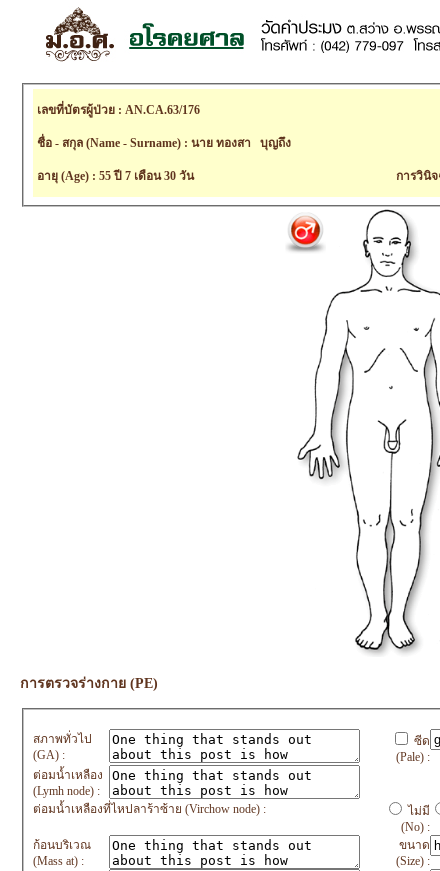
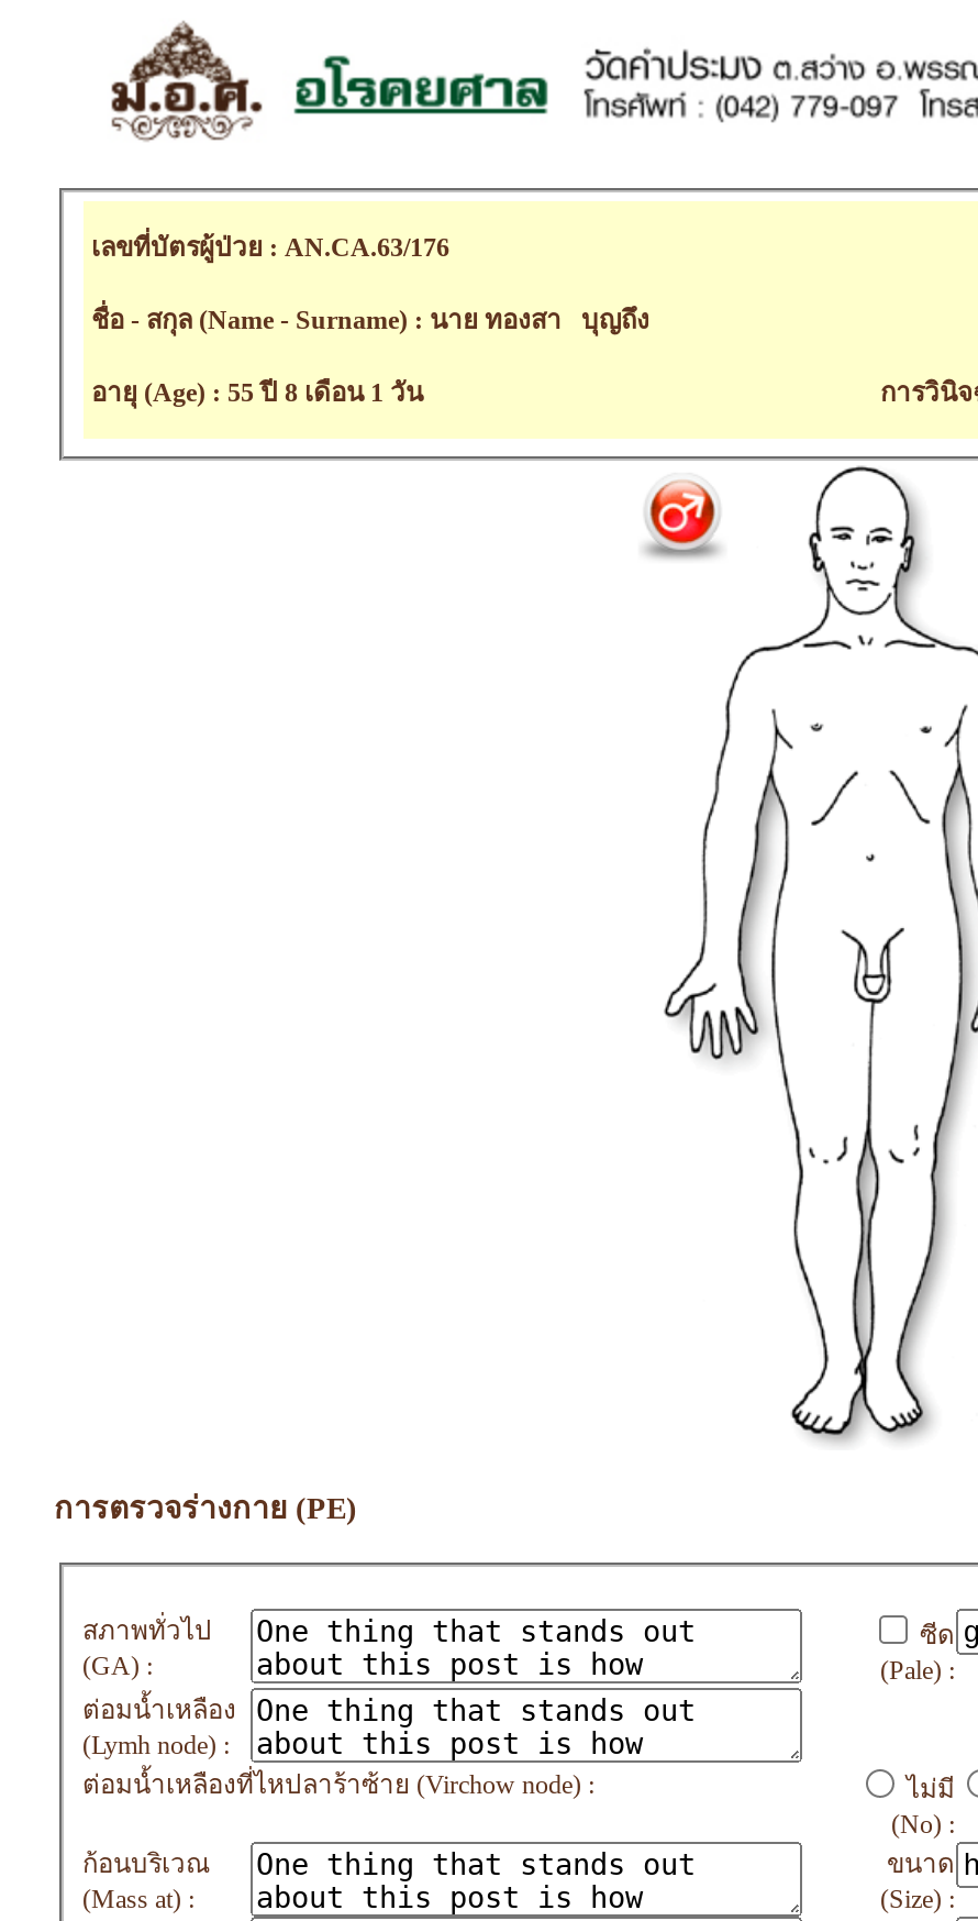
- อายุ (Age) : 55 ปี 7 เดือน 30 วัน
+ อายุ (Age) : 55 ปี 8 เดือน 1 วัน
